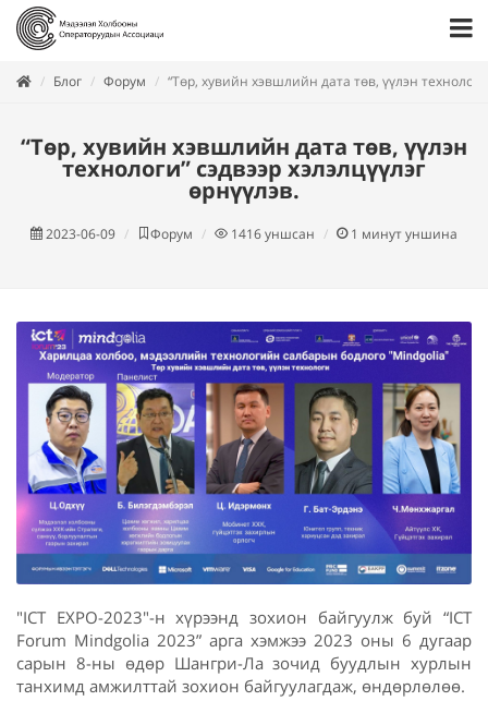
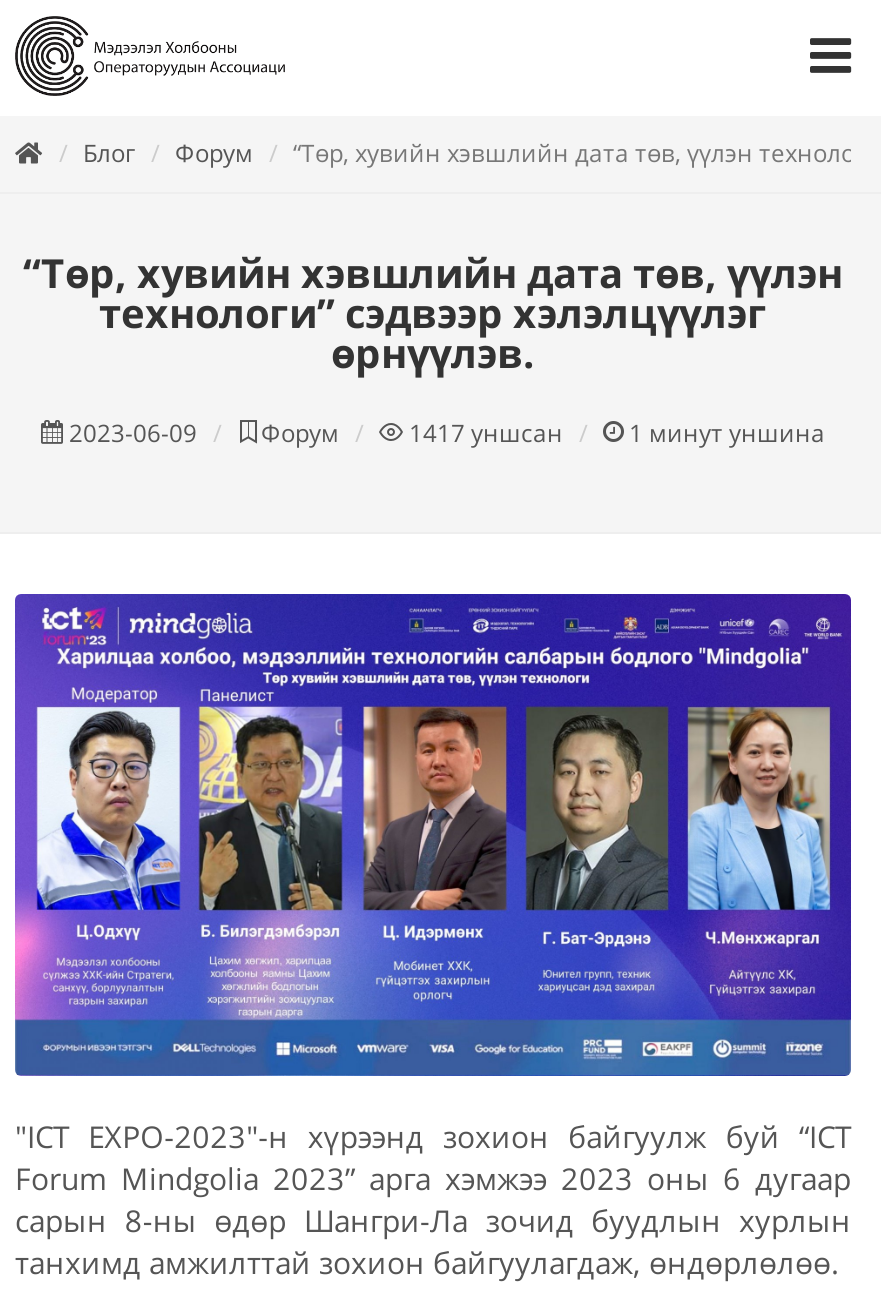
- 2023-06-09 Форум 1416 уншсан 1 минут уншина
+ 2023-06-09 Форум 1417 уншсан 1 минут уншина
